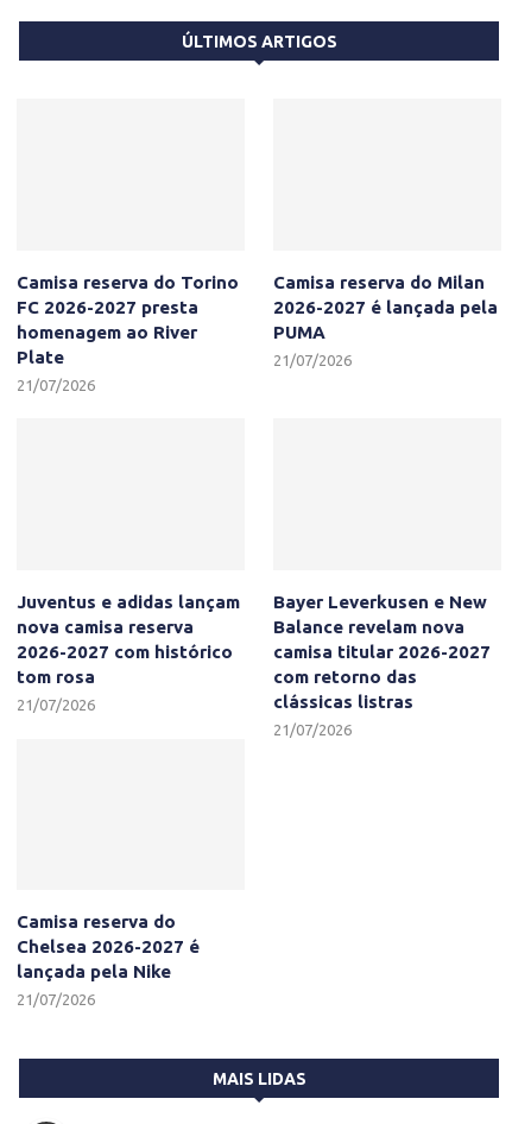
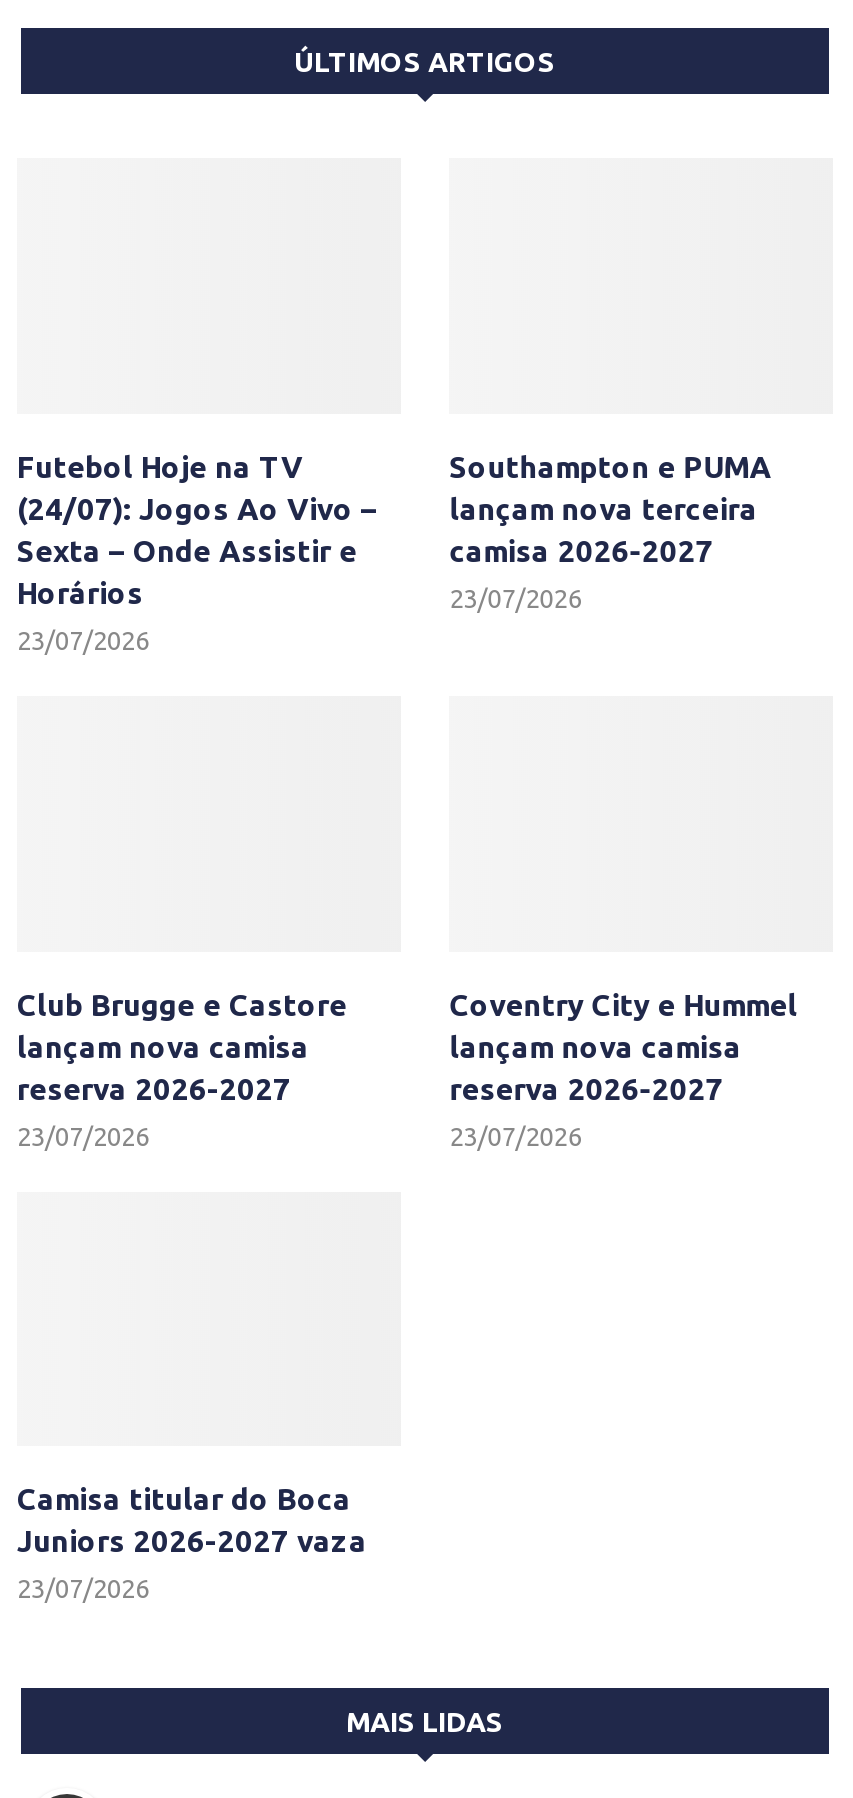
- Camisa reserva do Torino
- FC 2026-2027 presta
- homenagem ao River
- Plate
+ Futebol Hoje na TV
+ (24/07): Jogos Ao Vivo –
+ Sexta – Onde Assistir e
+ Horários

- Camisa reserva do Milan
- 2026-2027 é lançada pela
- PUMA
+ Southampton e PUMA
+ lançam nova terceira
+ camisa 2026-2027

- 21/07/2026
+ 23/07/2026

- 21/07/2026
+ 23/07/2026

- Juventus e adidas lançam
- nova camisa reserva
- 2026-2027 com histórico
- tom rosa
+ Club Brugge e Castore
+ lançam nova camisa
+ reserva 2026-2027

- Bayer Leverkusen e New
- Balance revelam nova
- camisa titular 2026-2027
- com retorno das
- clássicas listras
+ Coventry City e Hummel
+ lançam nova camisa
+ reserva 2026-2027

- 21/07/2026
+ 23/07/2026

- 21/07/2026
+ 23/07/2026

- Camisa reserva do
- Chelsea 2026-2027 é
- lançada pela Nike
+ Camisa titular do Boca
+ Juniors 2026-2027 vaza

- 21/07/2026
+ 23/07/2026
